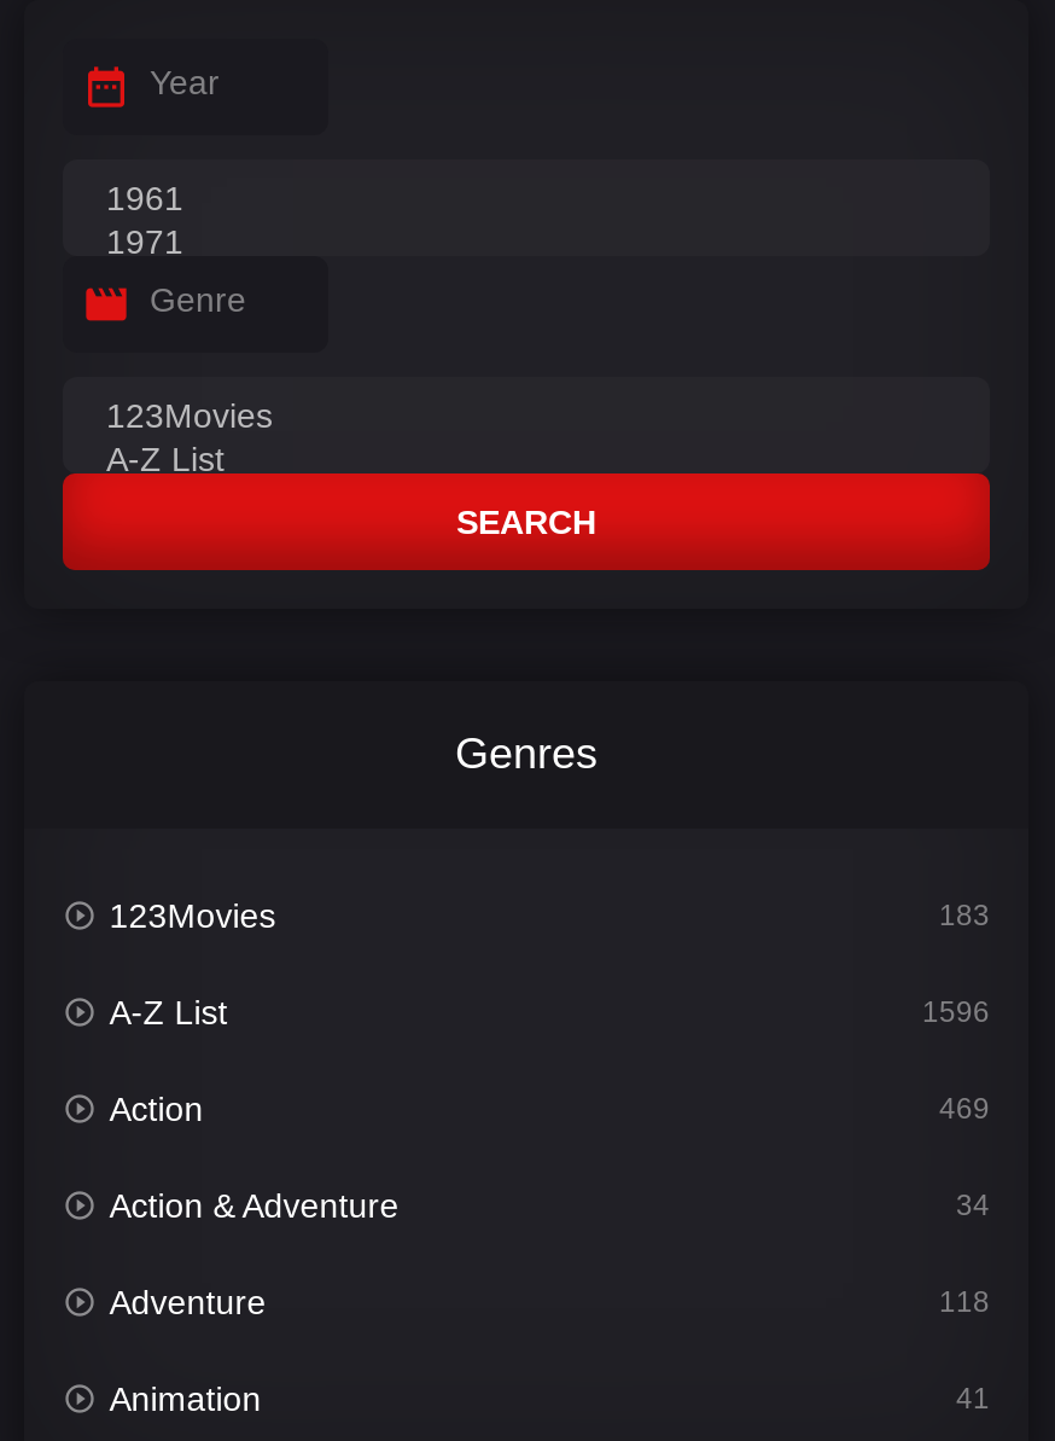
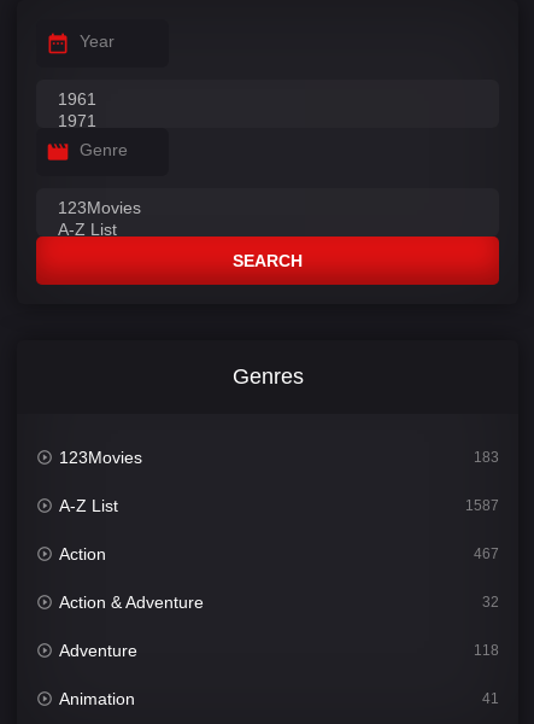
- 1596
+ 1587

- 469
+ 467

- 34
+ 32
